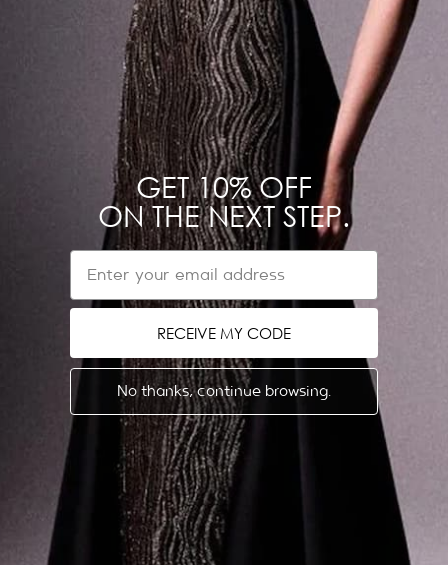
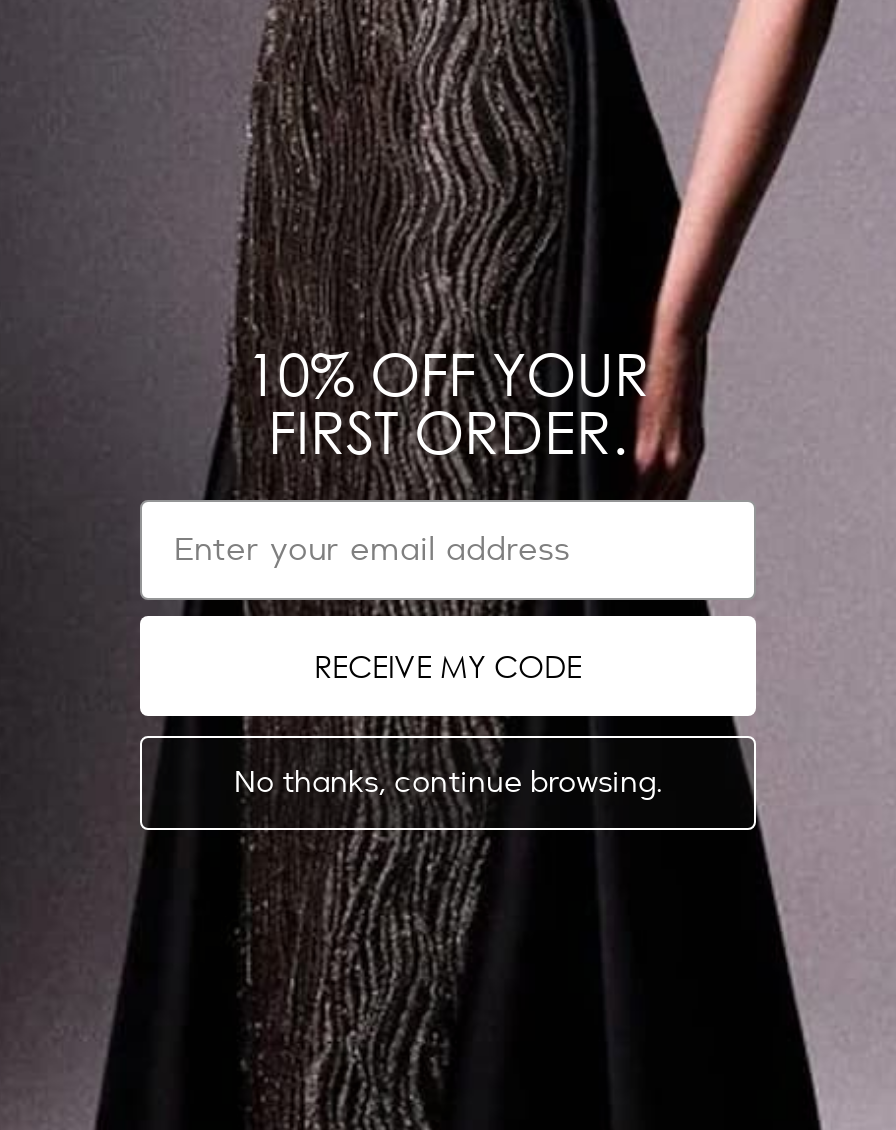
- GET 10% OFF
- ON THE NEXT STEP.
+ 10% OFF YOUR
+ FIRST ORDER.
